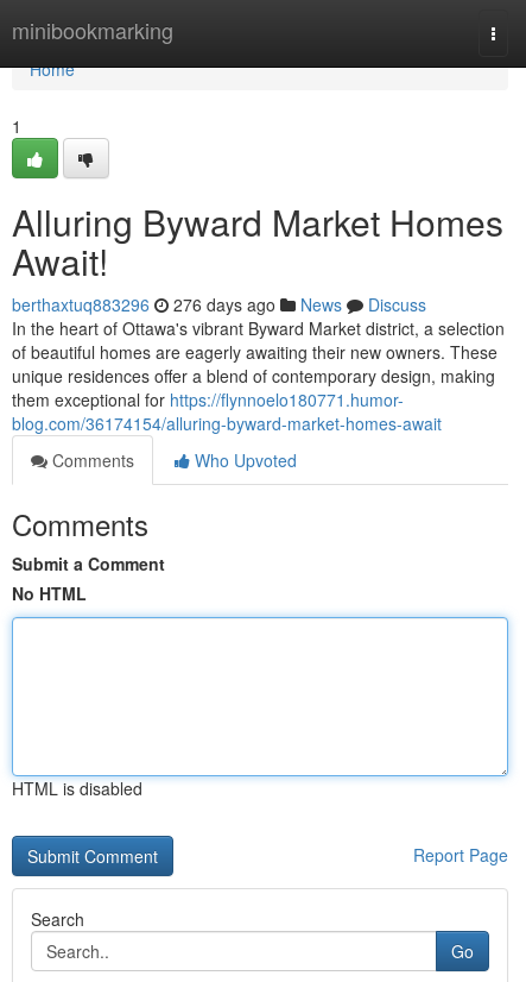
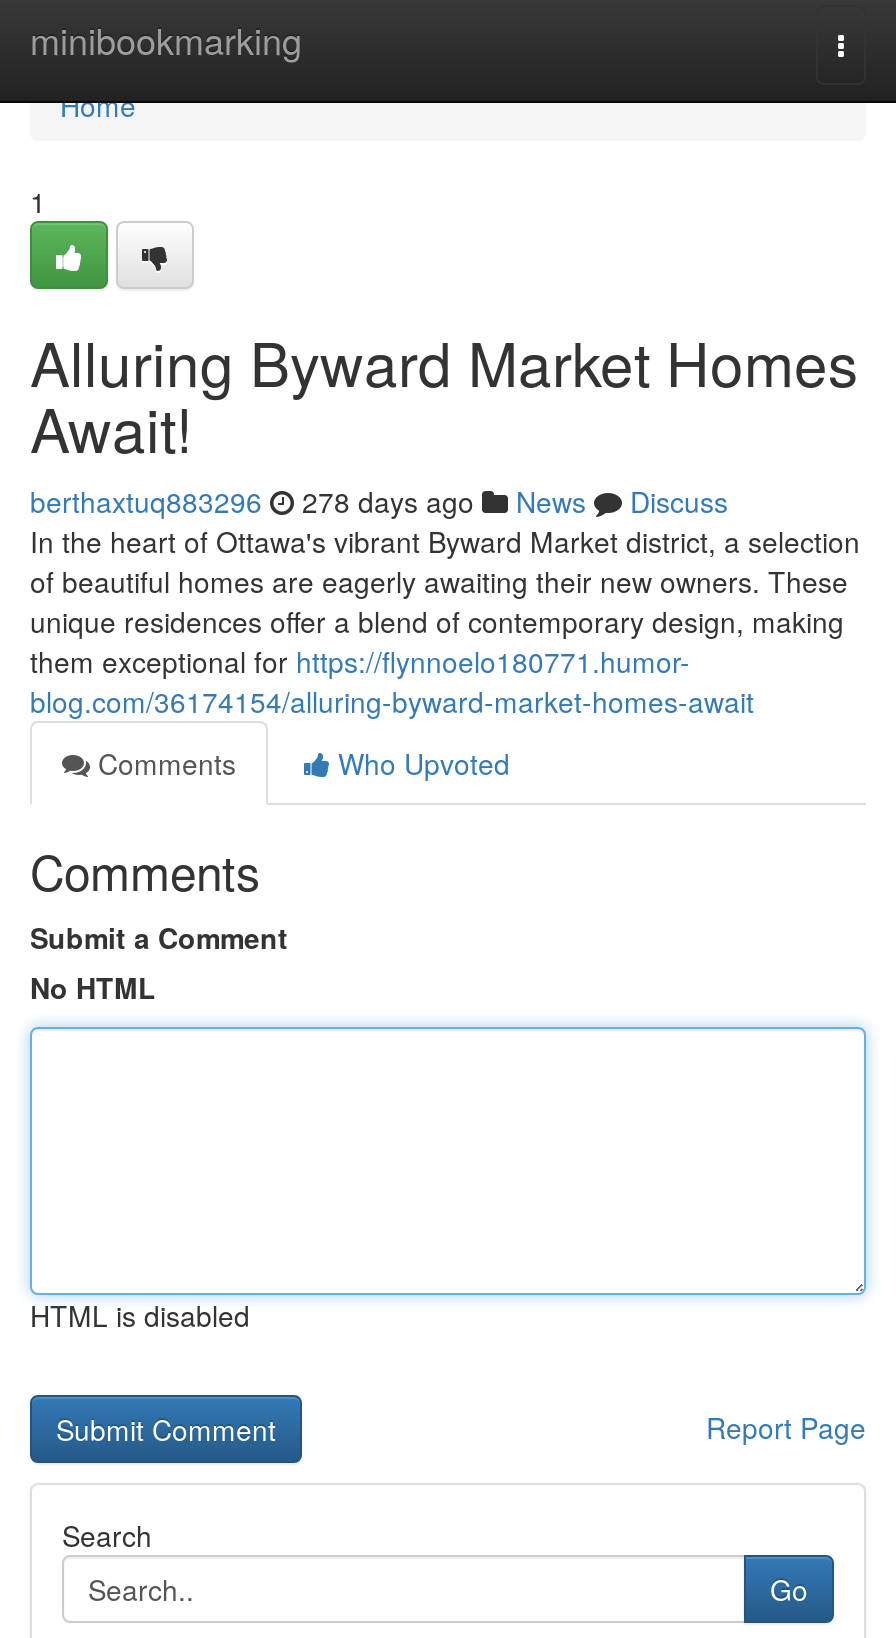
- berthaxtuq883296 276 days ago News Discuss
+ berthaxtuq883296 278 days ago News Discuss
